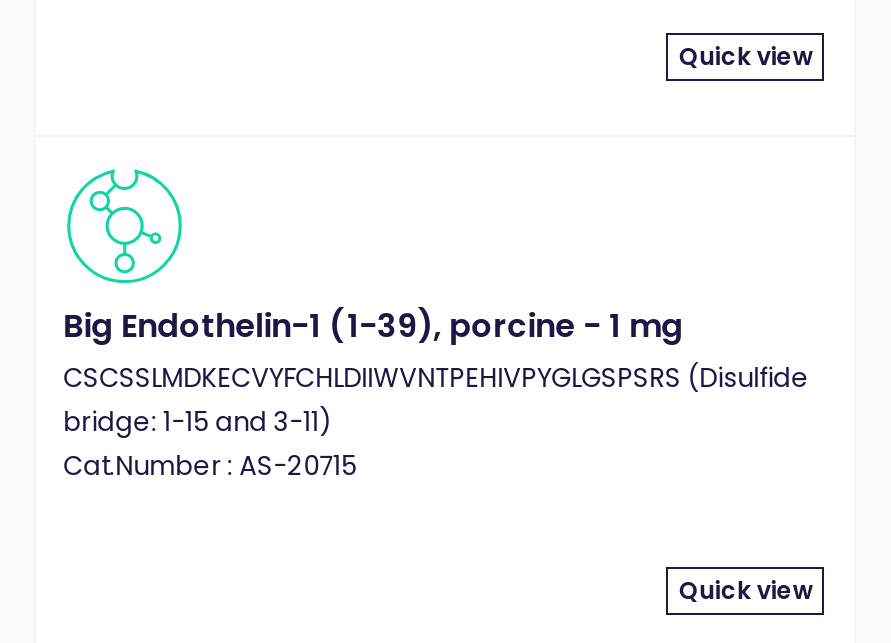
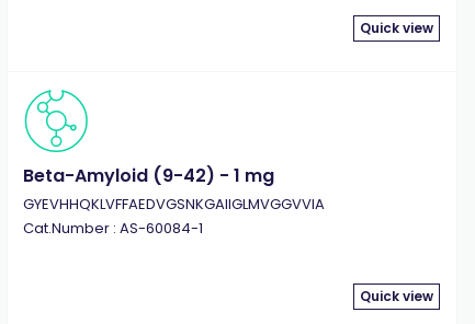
- Big Endothelin-1 (1-39), porcine - 1 mg
- CSCSSLMDKECVYFCHLDIIWVNTPEHIVPYGLGSPSRS (Disulfide
- bridge: 1-15 and 3-11)
- Cat.Number : AS-20715
+ Beta-Amyloid (9-42) - 1 mg
+ GYEVHHQKLVFFAEDVGSNKGAIIGLMVGGVVIA
+ Cat.Number : AS-60084-1
